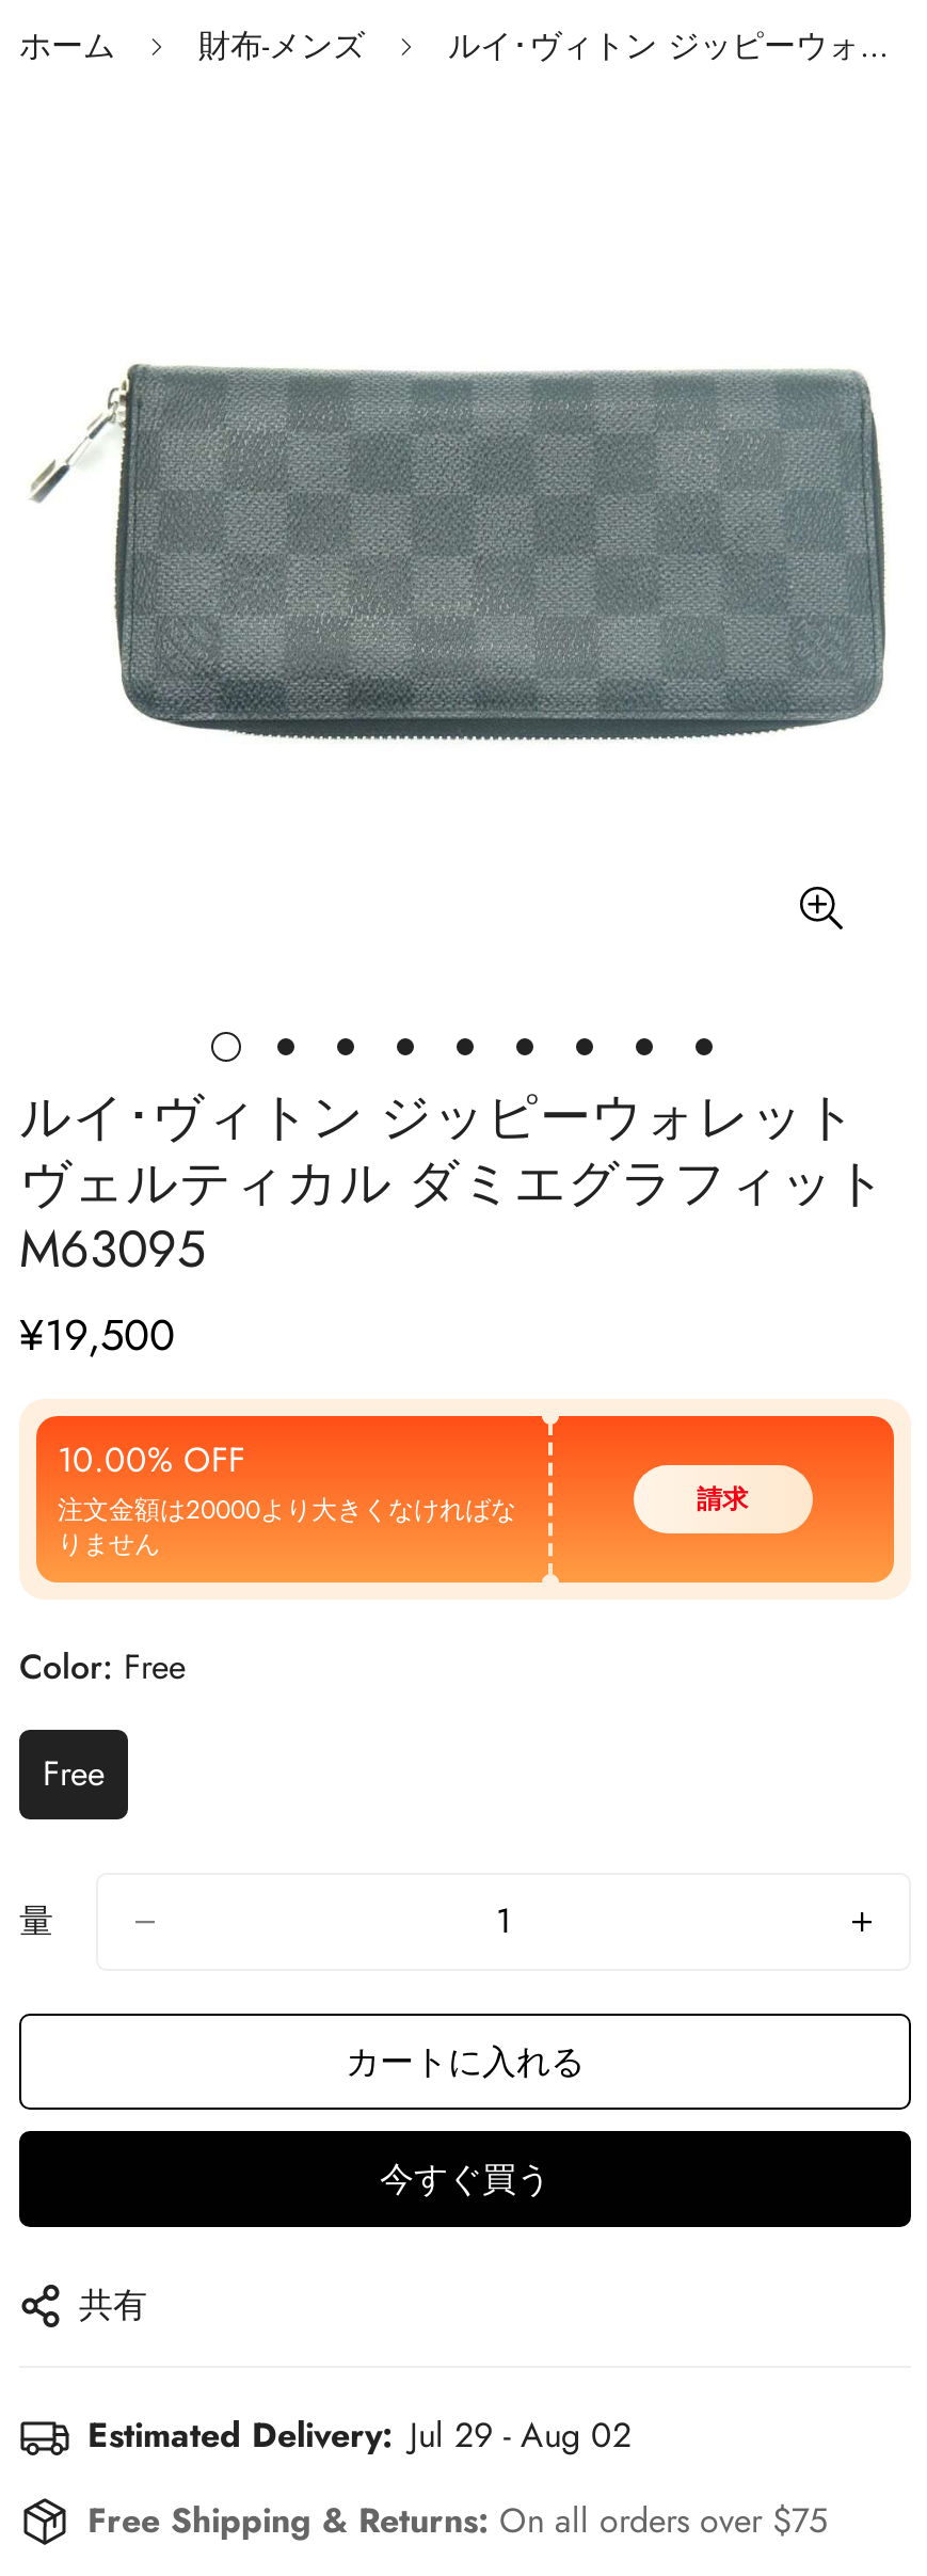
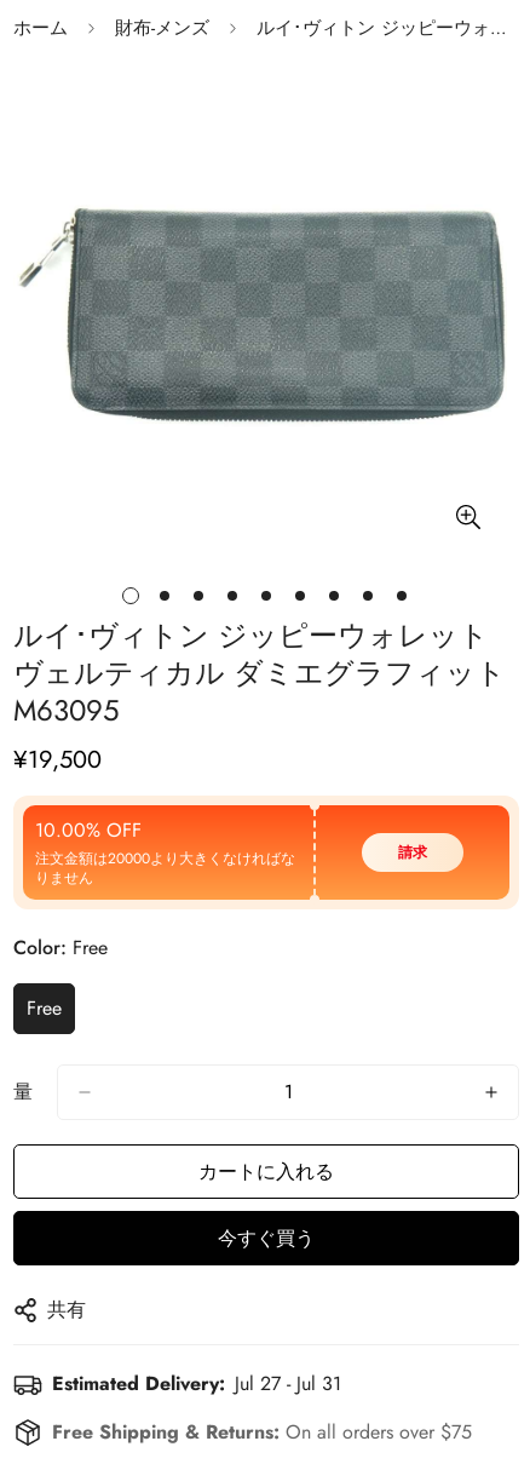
- Estimated Delivery: Jul 29 - Aug 02
+ Estimated Delivery: Jul 27 - Jul 31
